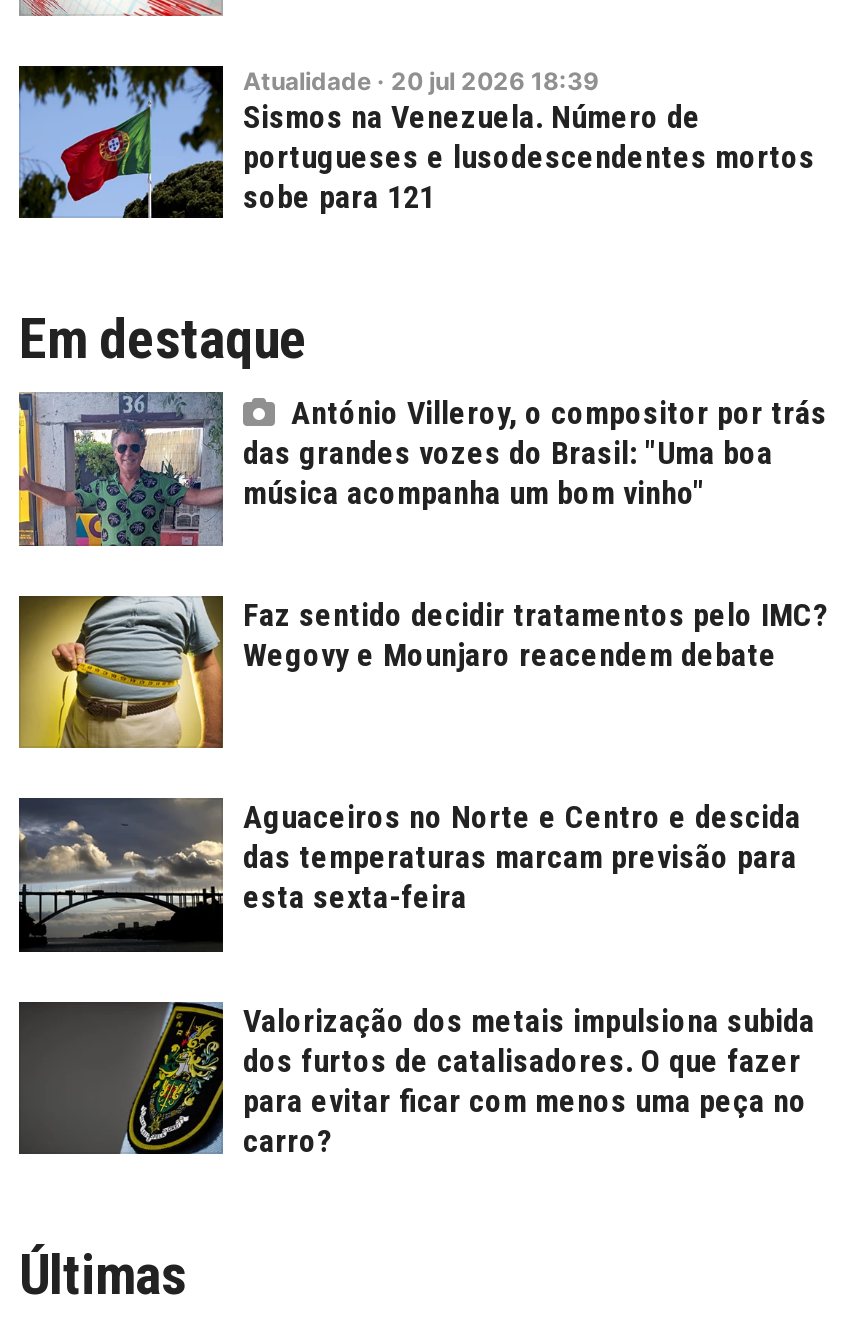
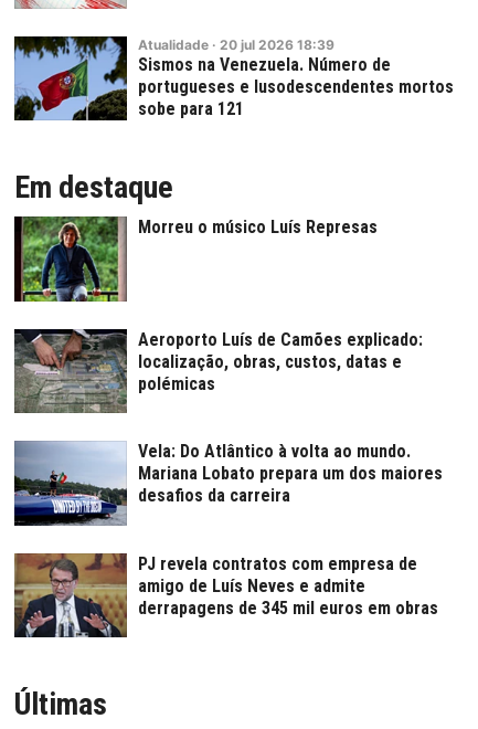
- [image]
- António Villeroy, o compositor por trás
- das grandes vozes do Brasil: "Uma boa
- música acompanha um bom vinho"
+ [image]
+ Morreu o músico Luís Represas

- [image]
- Faz sentido decidir tratamentos pelo IMC?
- Wegovy e Mounjaro reacendem debate
+ [image]
+ Aeroporto Luís de Camões explicado:
+ localização, obras, custos, datas e
+ polémicas

- [image]
- Aguaceiros no Norte e Centro e descida
- das temperaturas marcam previsão para
- esta sexta-feira
+ [image]
+ Vela: Do Atlântico à volta ao mundo.
+ Mariana Lobato prepara um dos maiores
+ desafios da carreira

- [image]
- Valorização dos metais impulsiona subida
- dos furtos de catalisadores. O que fazer
- para evitar ficar com menos uma peça no
- carro?
+ [image]
+ PJ revela contratos com empresa de
+ amigo de Luís Neves e admite
+ derrapagens de 345 mil euros em obras
